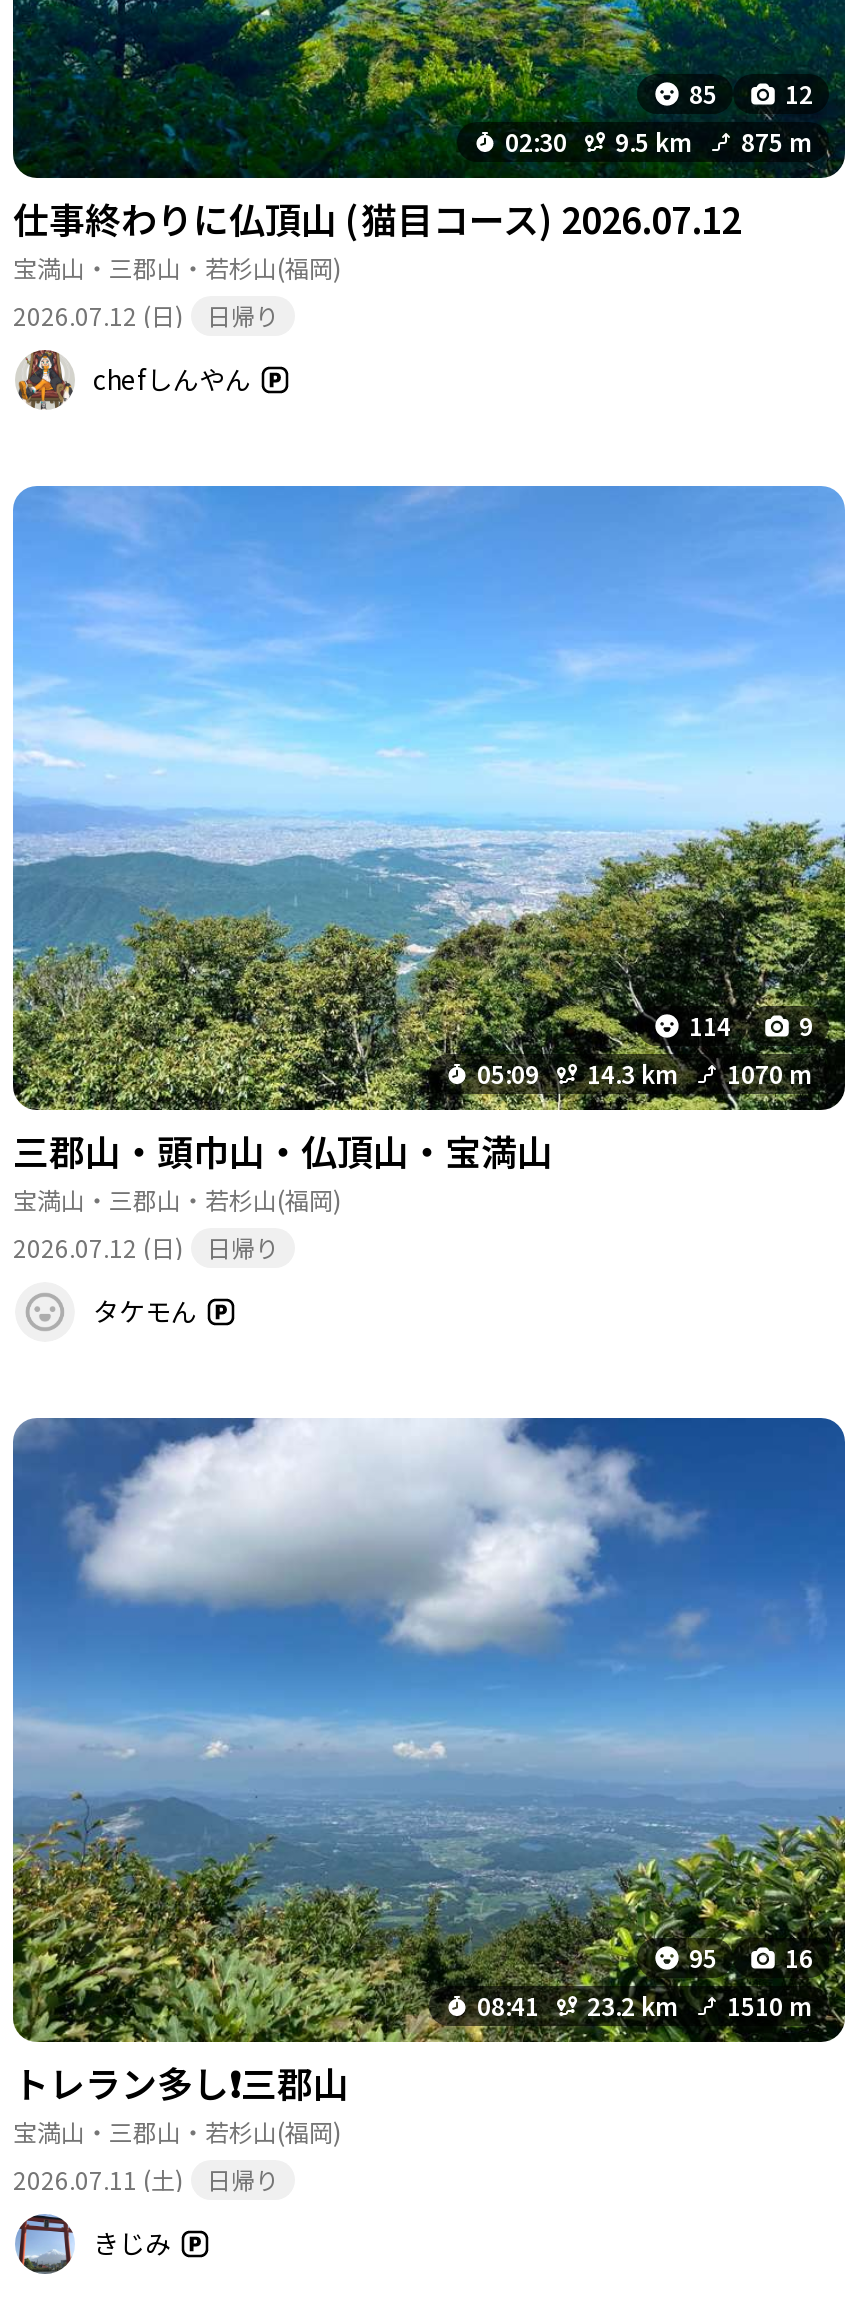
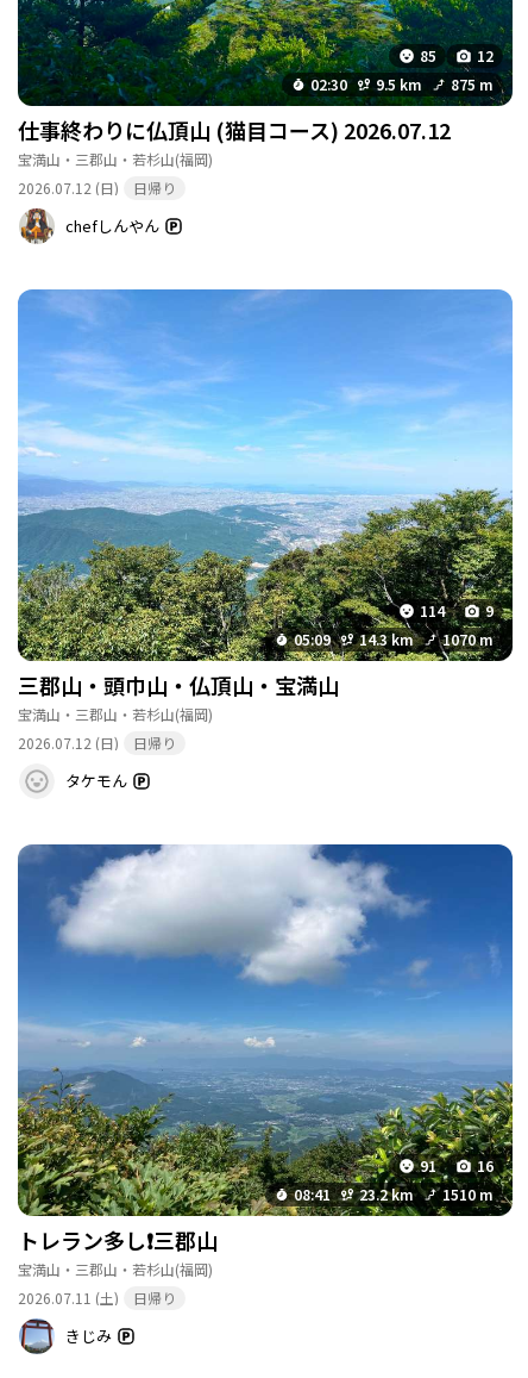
- 95 16
+ 91 16
